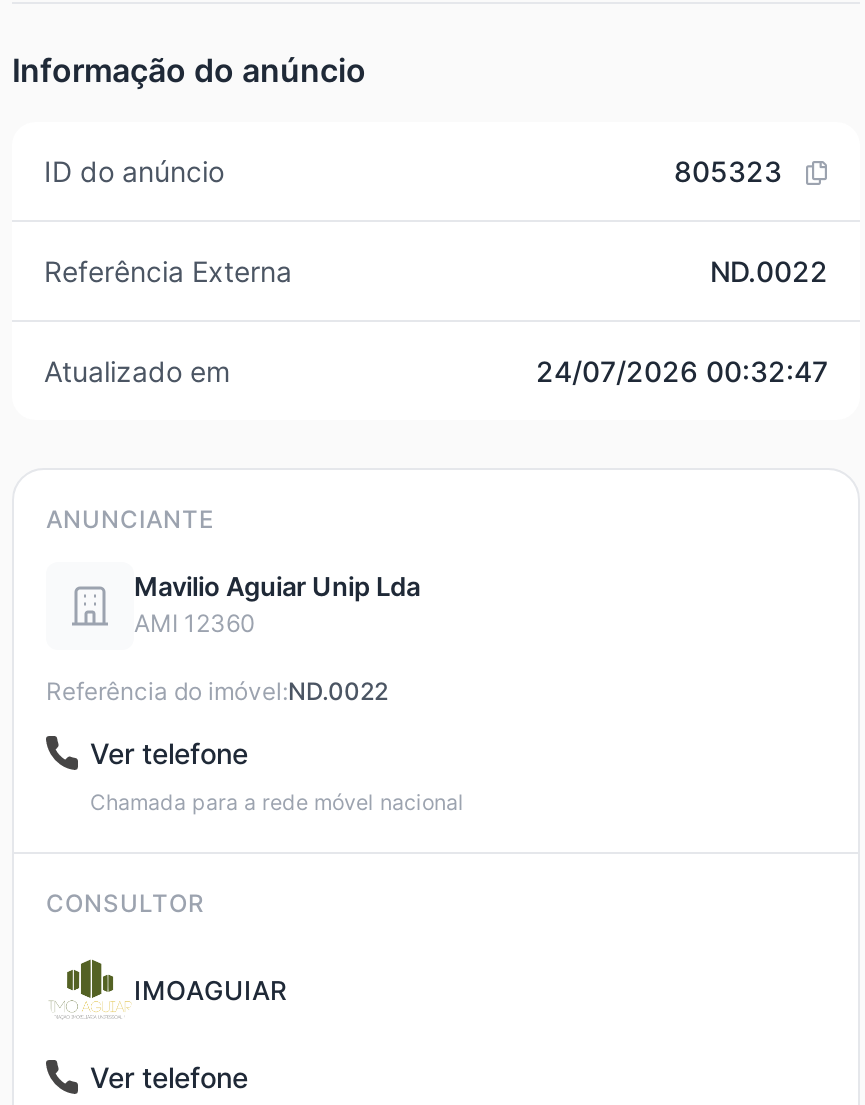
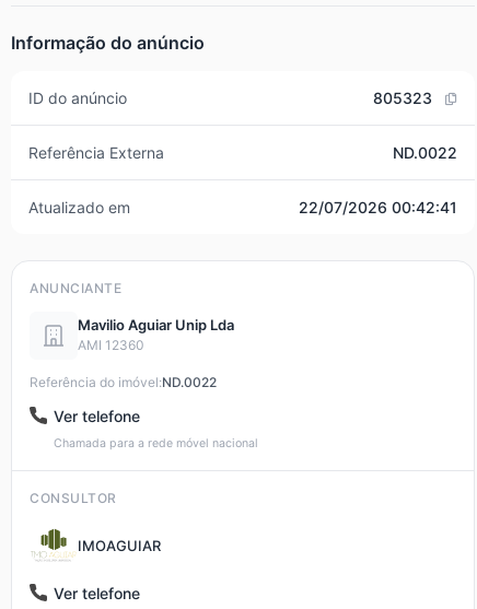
- 24/07/2026 00:32:47
+ 22/07/2026 00:42:41
